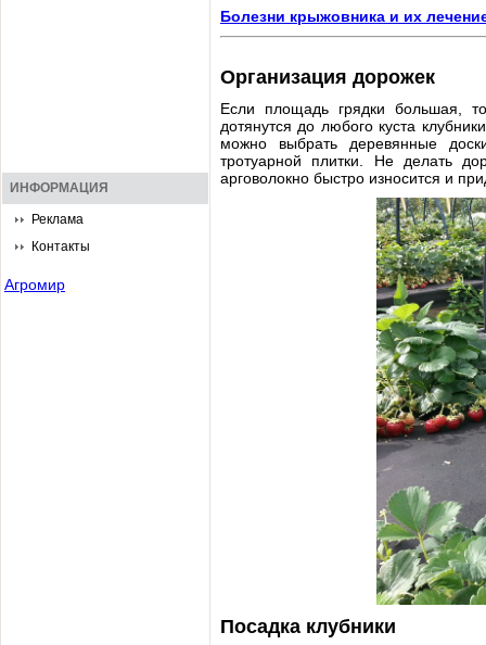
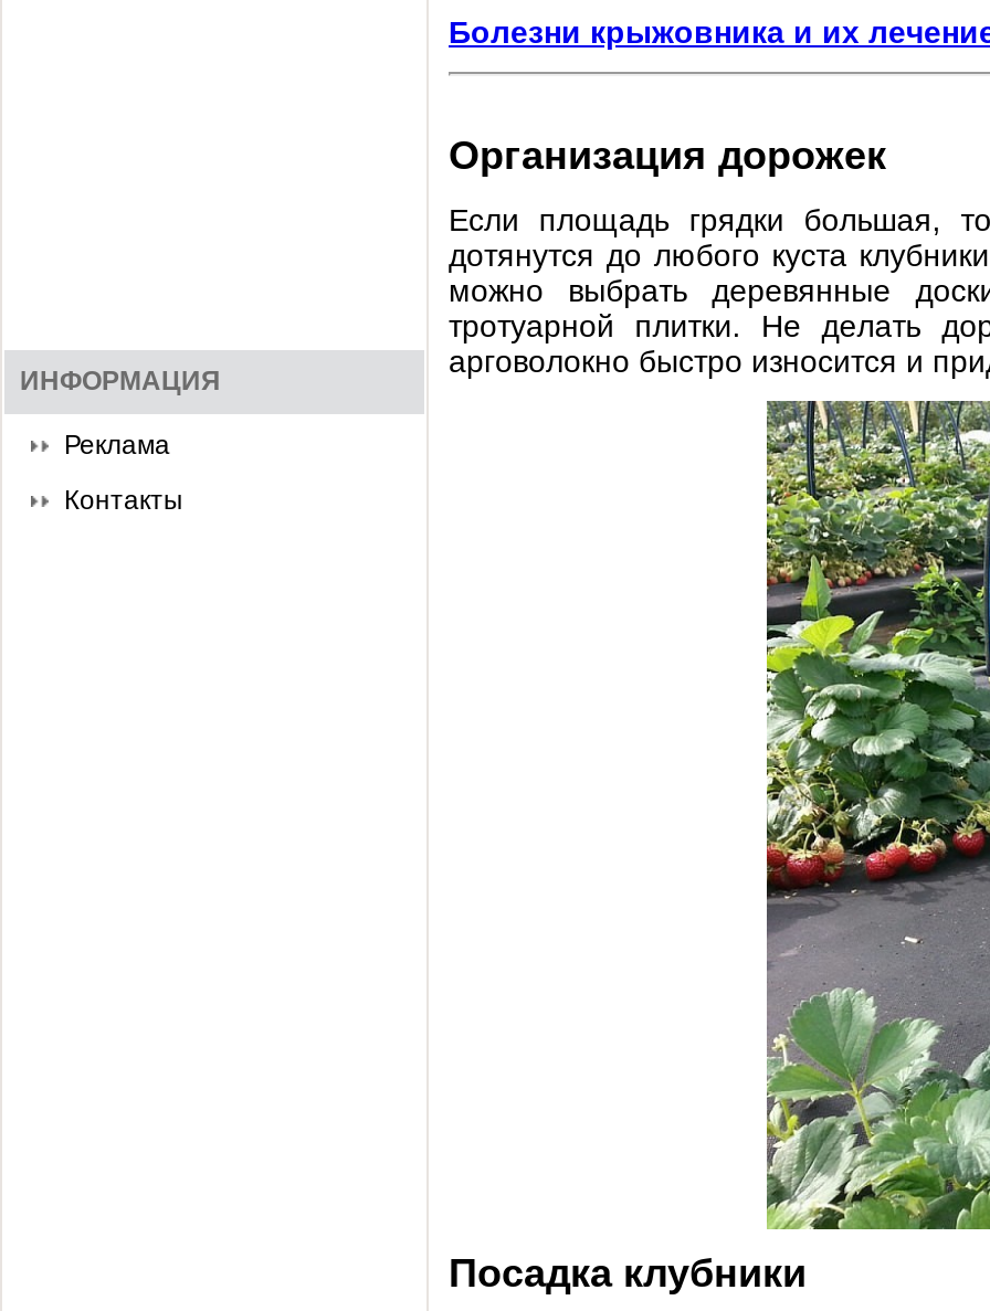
- Агромир
